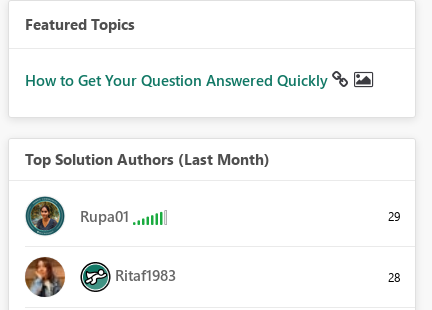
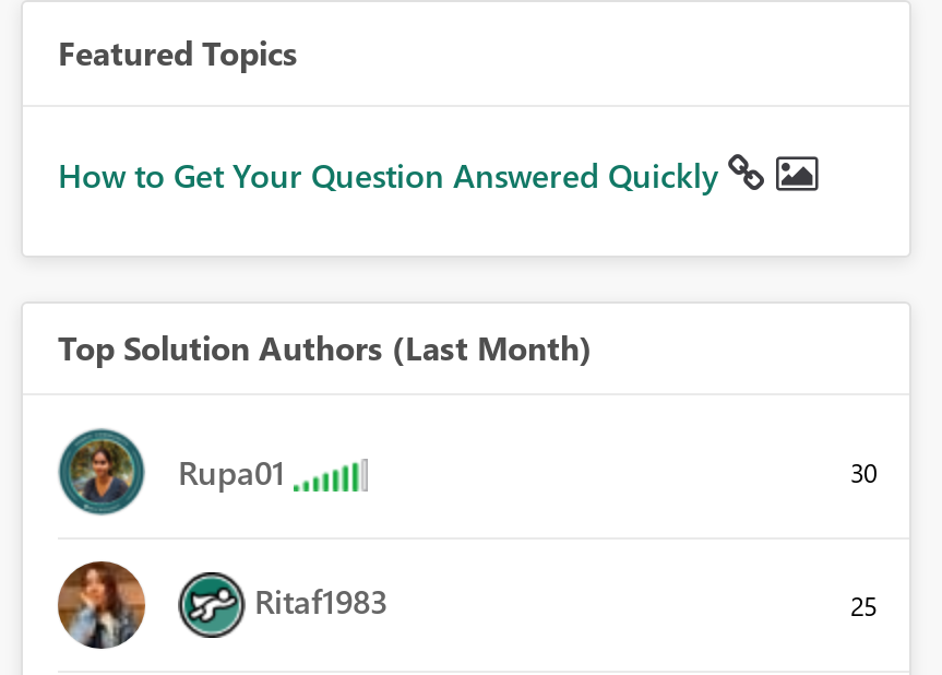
- 29
+ 30

- 28
+ 25
